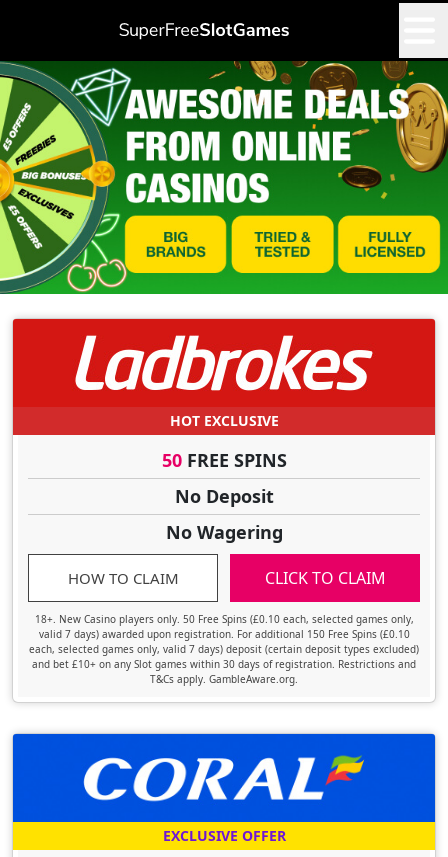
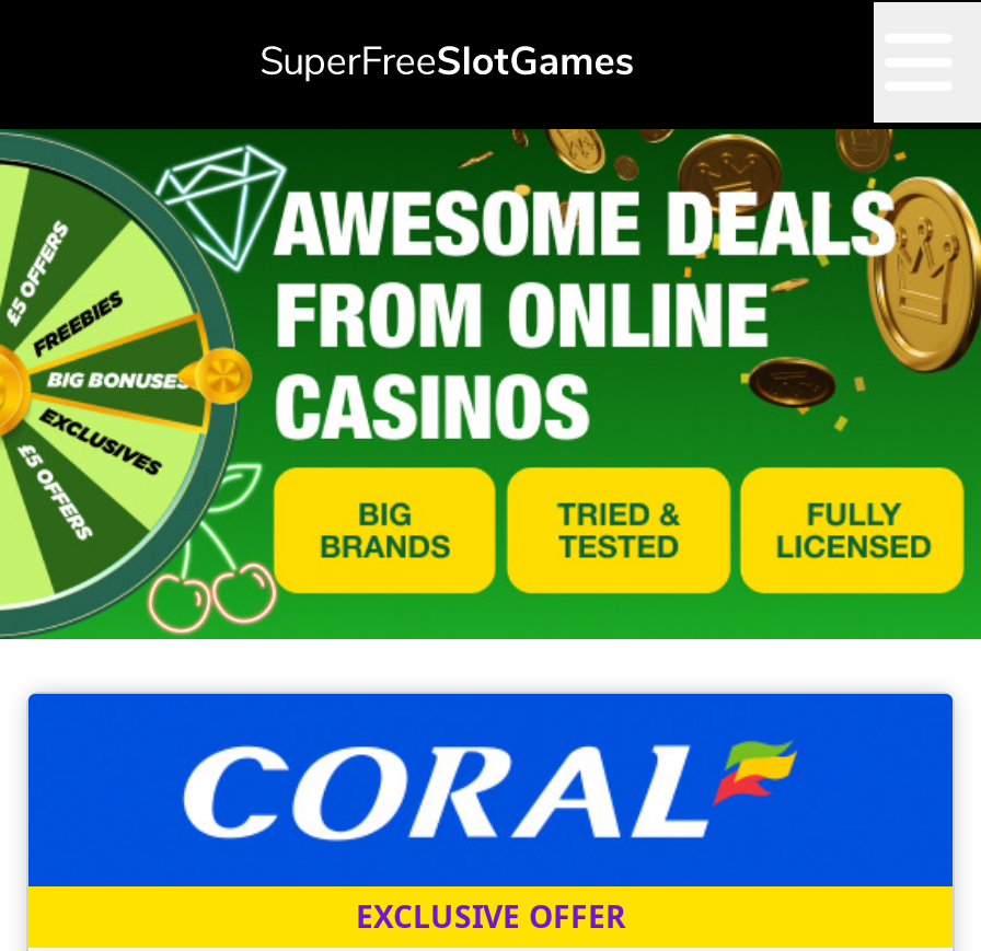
- [image]
- HOT EXCLUSIVE
- 50 FREE SPINS
- No Deposit
- No Wagering
- CLICK TO CLAIM
- HOW TO CLAIM
- 18+. New Casino players only. 50 Free Spins (£0.10 each, selected games only,
- valid 7 days) awarded upon registration. For additional 150 Free Spins (£0.10
- each, selected games only, valid 7 days) deposit (certain deposit types excluded)
- and bet £10+ on any Slot games within 30 days of registration. Restrictions and
- T&Cs apply. GambleAware.org.
